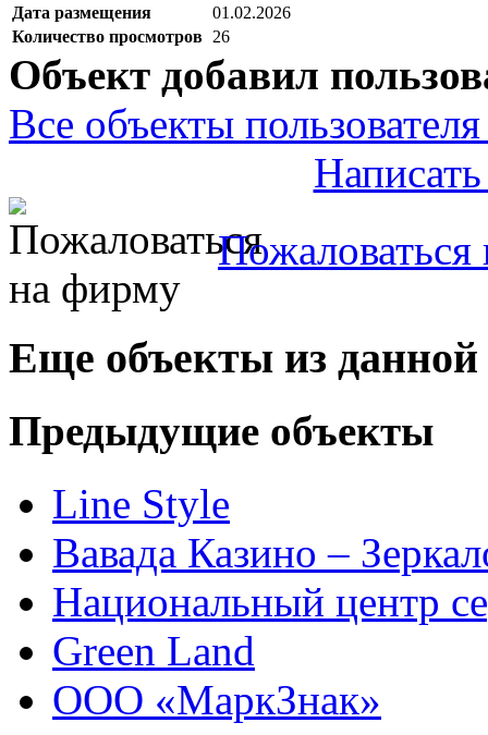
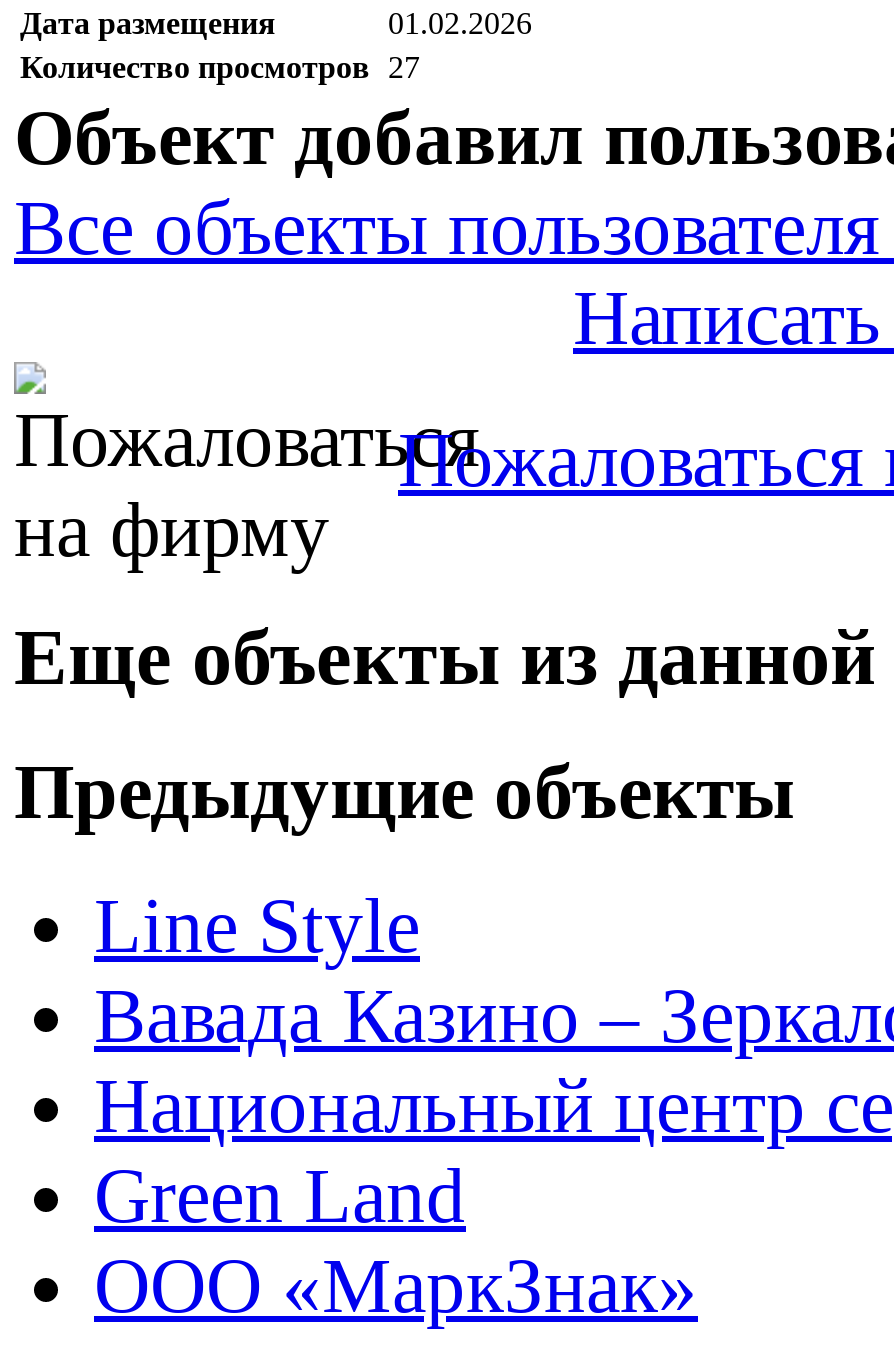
- Количество просмотров 26
+ Количество просмотров 27
